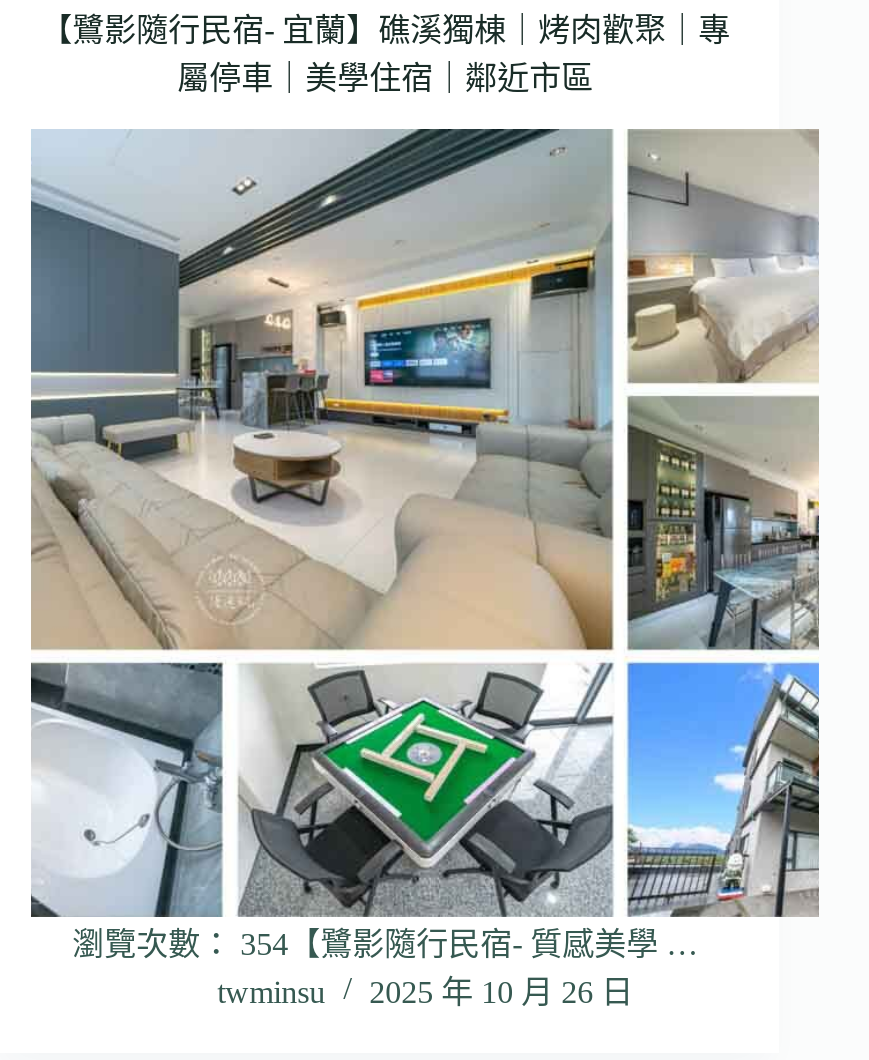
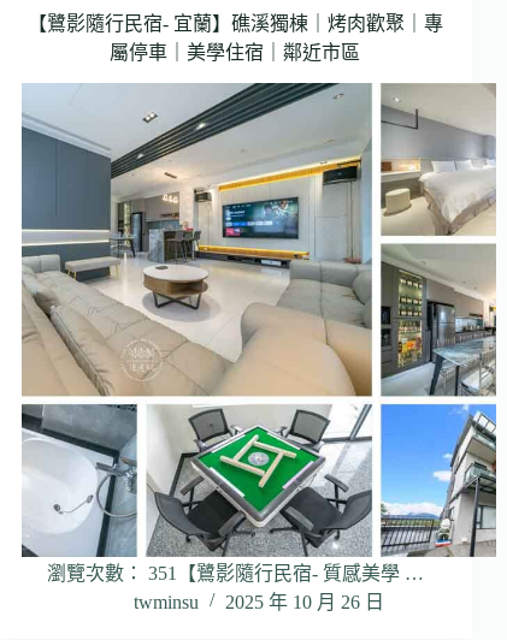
- 瀏覽次數： 354【鷺影隨行民宿- 質感美學 …
+ 瀏覽次數： 351【鷺影隨行民宿- 質感美學 …
